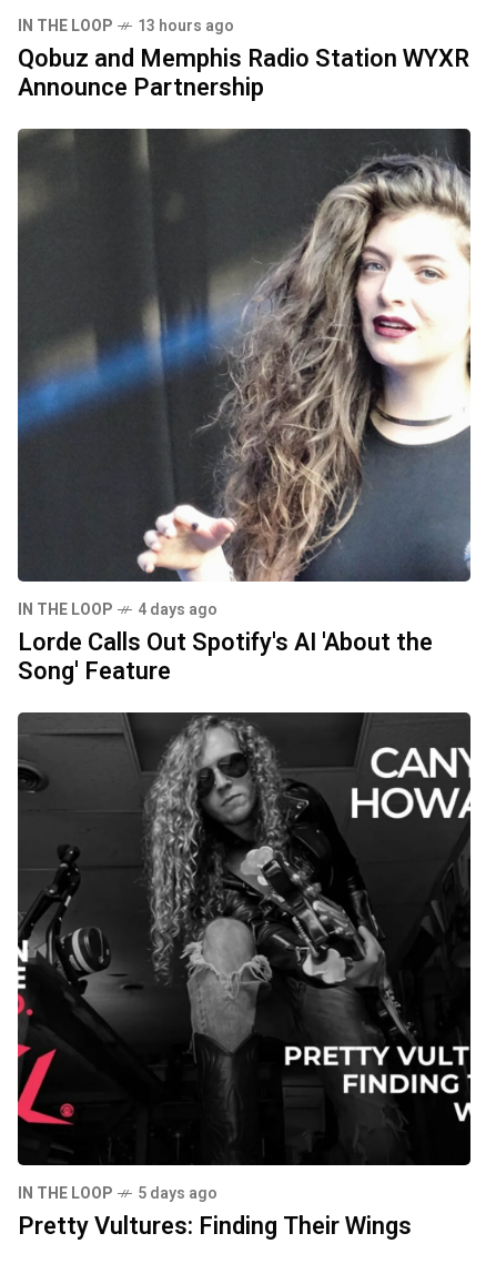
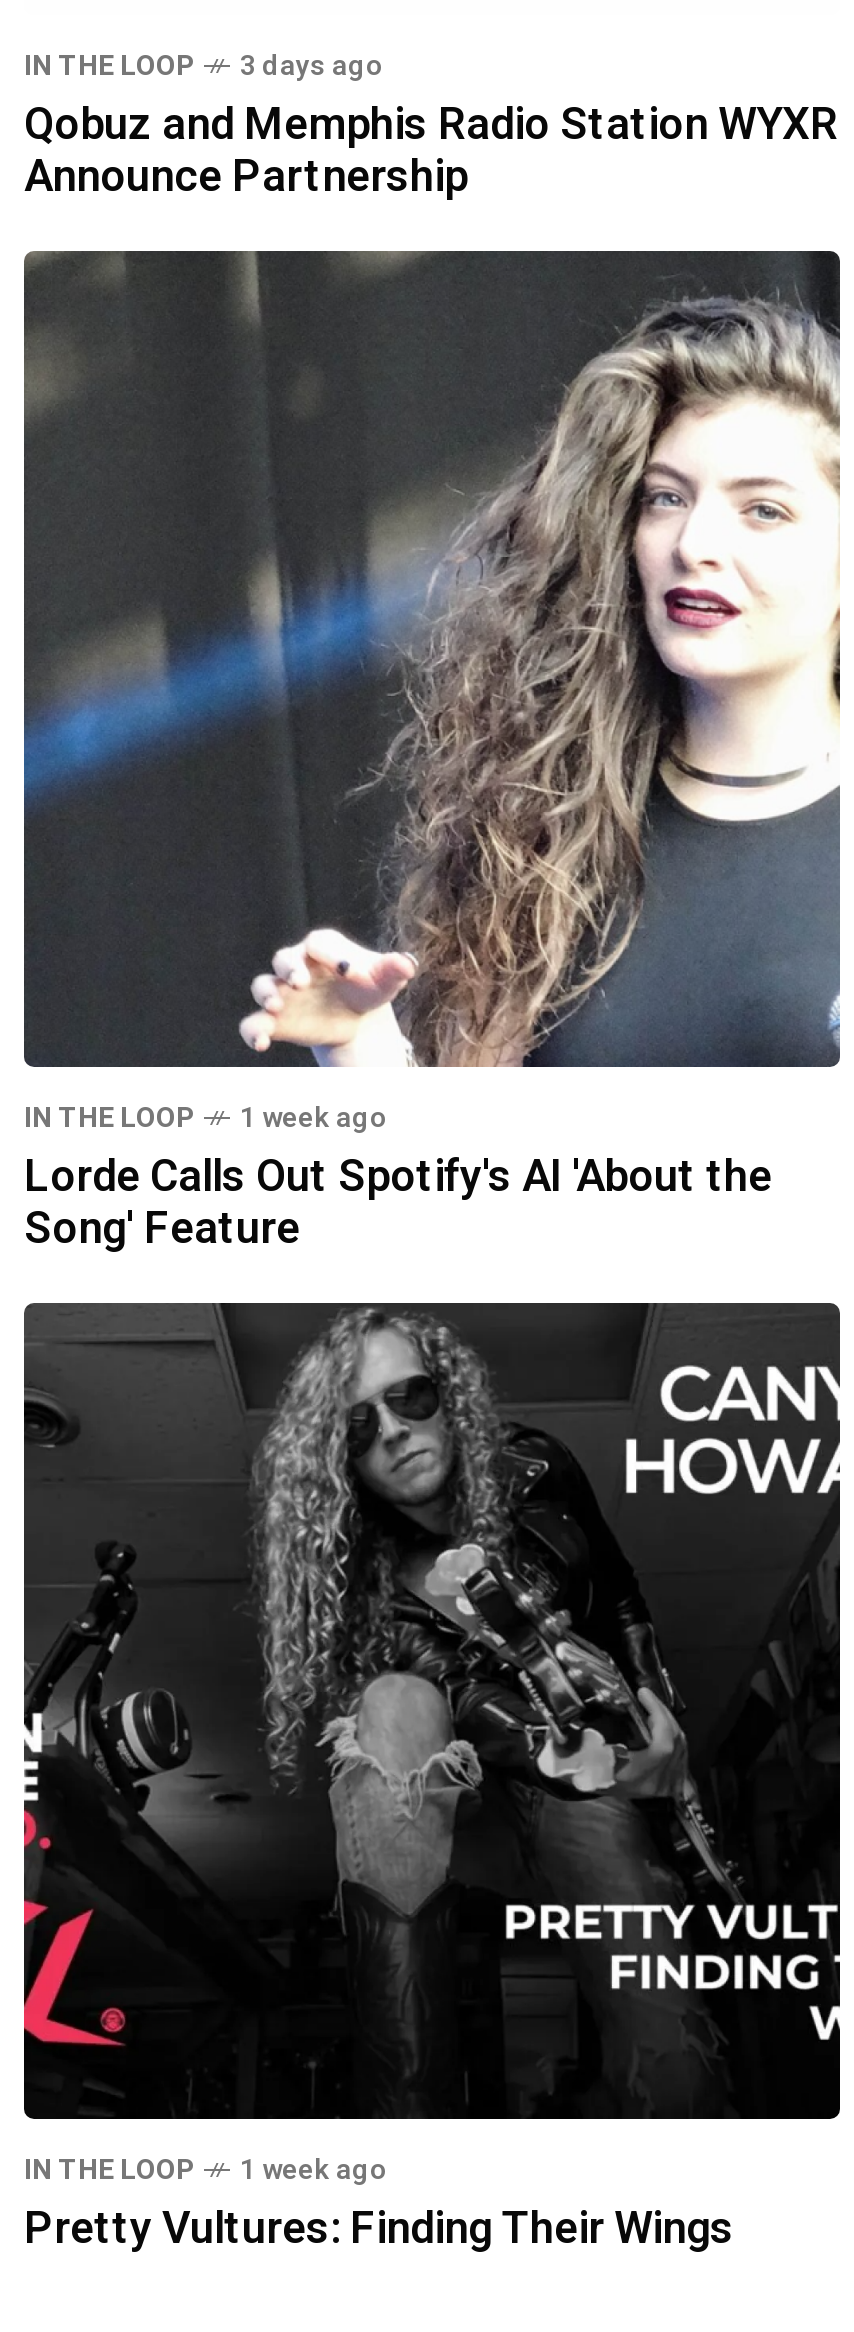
- IN THE LOOP 13 hours ago
+ IN THE LOOP 3 days ago

- IN THE LOOP 4 days ago
+ IN THE LOOP 1 week ago

- IN THE LOOP 5 days ago
+ IN THE LOOP 1 week ago
